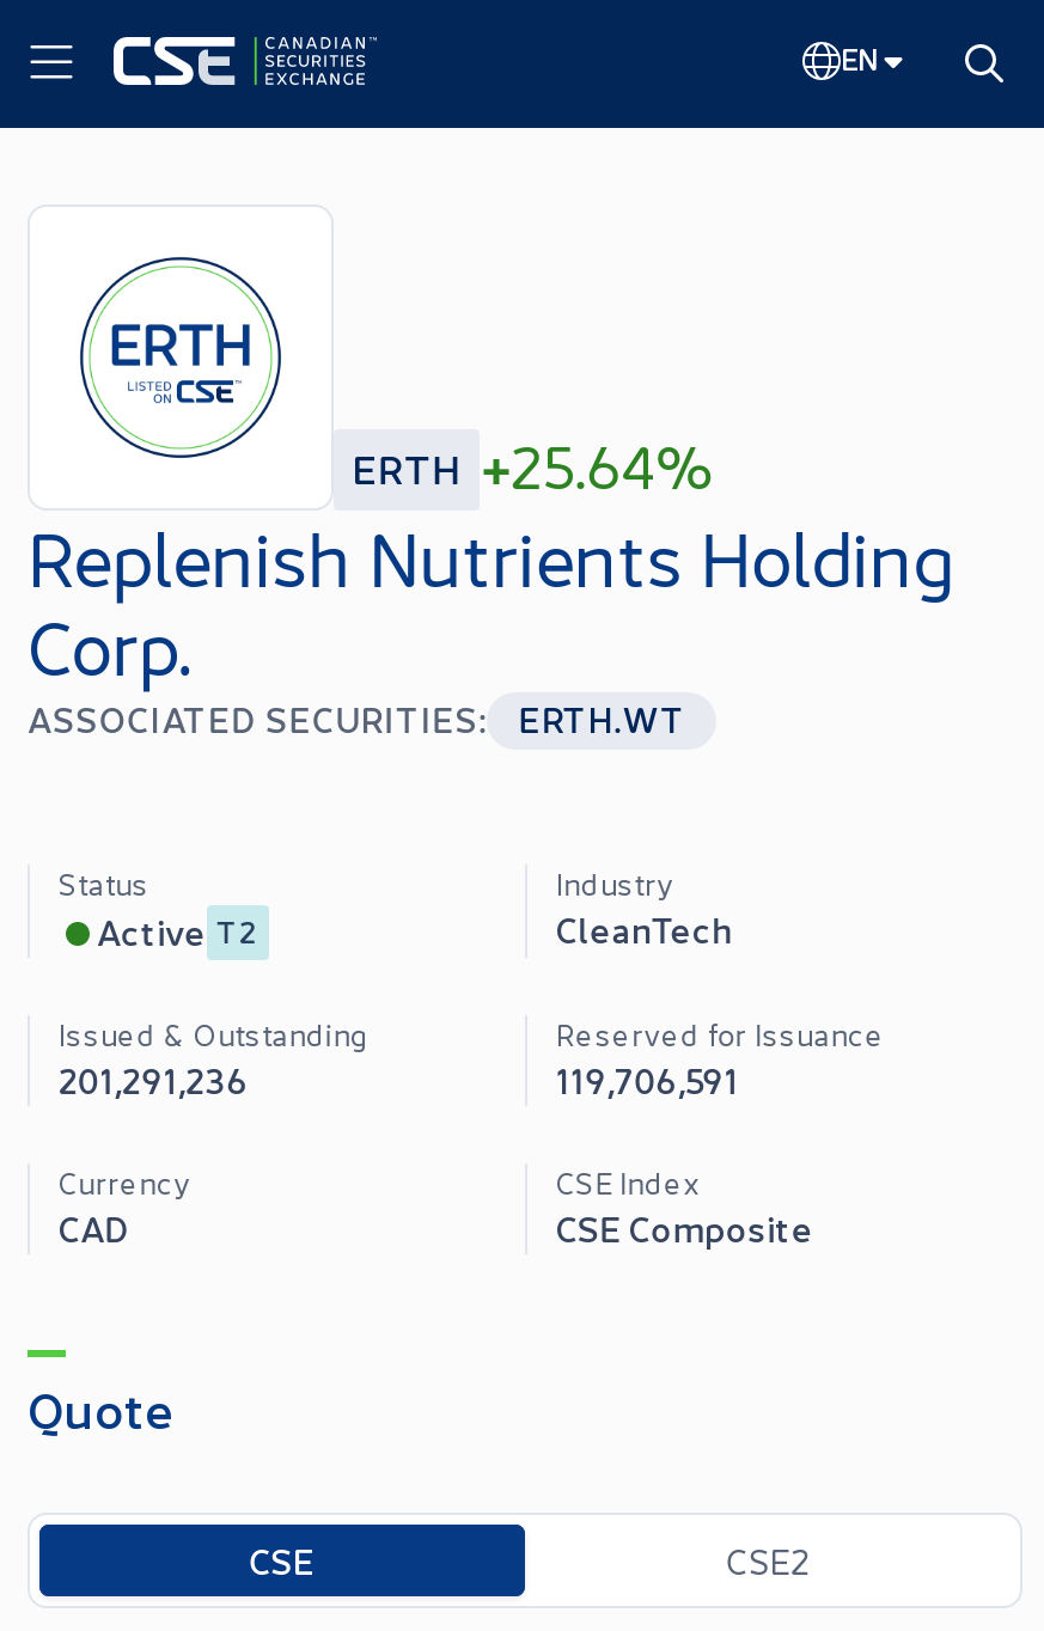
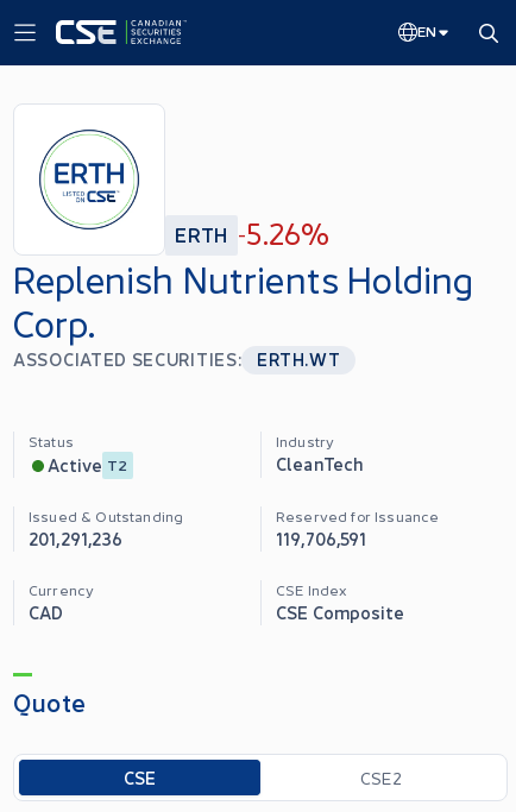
- ERTH +25.64%
+ ERTH -5.26%
